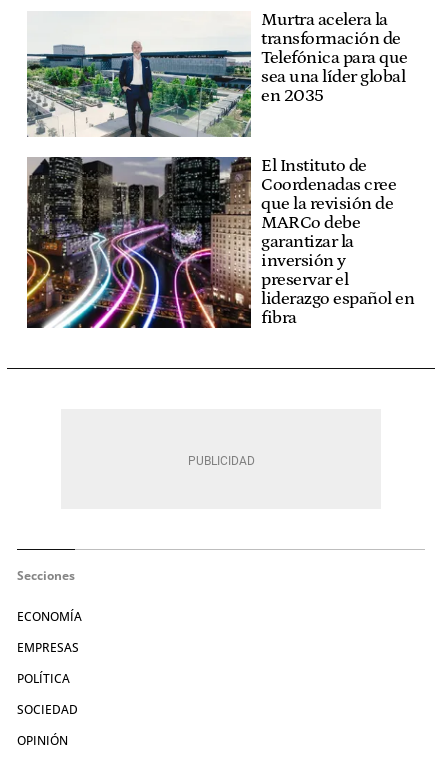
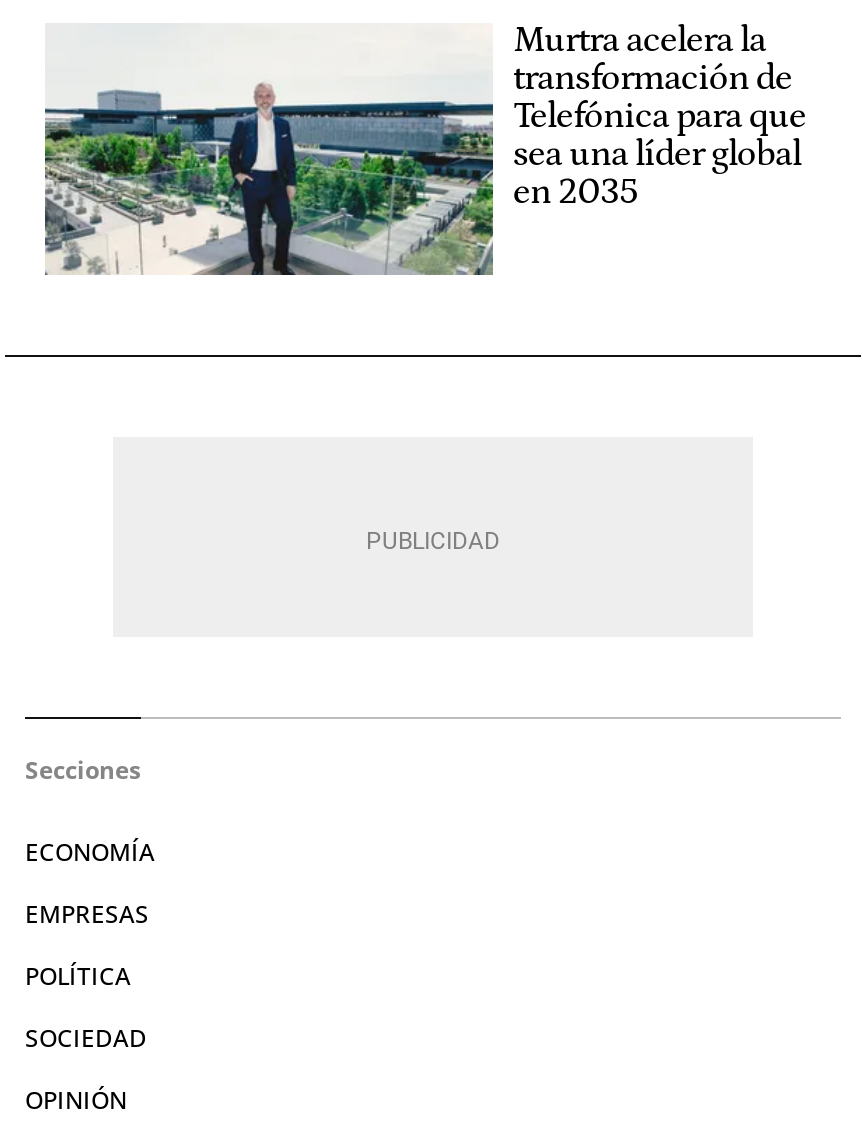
- [image]
- El Instituto de
- Coordenadas cree
- que la revisión de
- MARCo debe
- garantizar la
- inversión y
- preservar el
- liderazgo español en
- fibra
